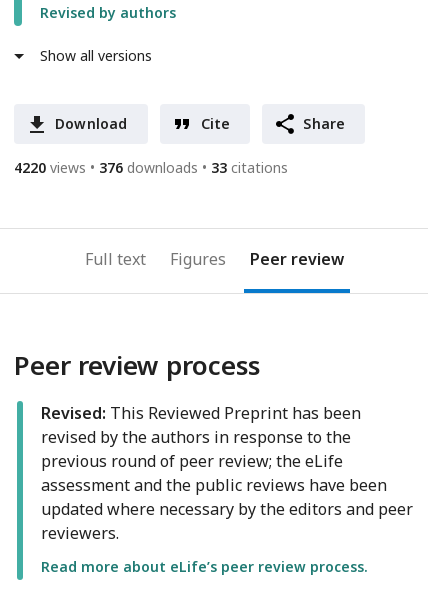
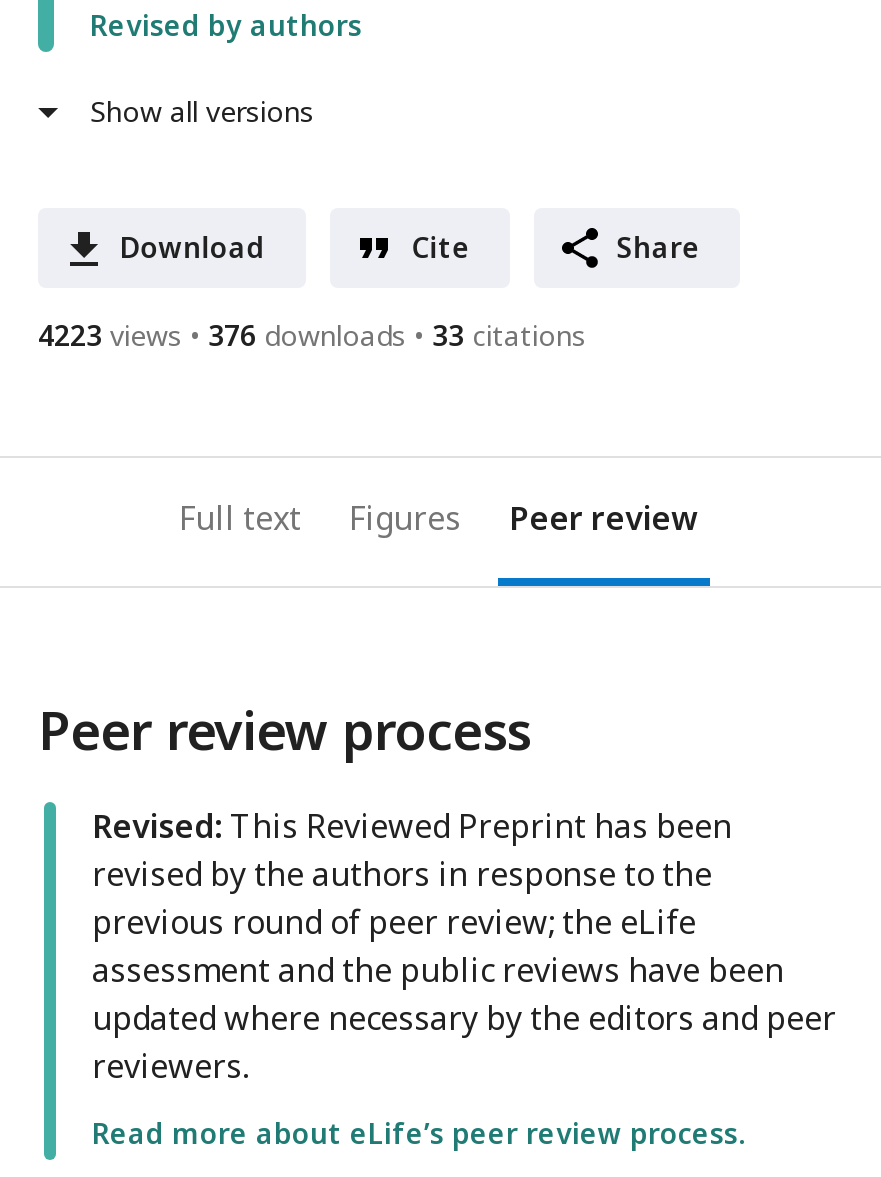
- 4220 views 376 downloads 33 citations
+ 4223 views 376 downloads 33 citations
